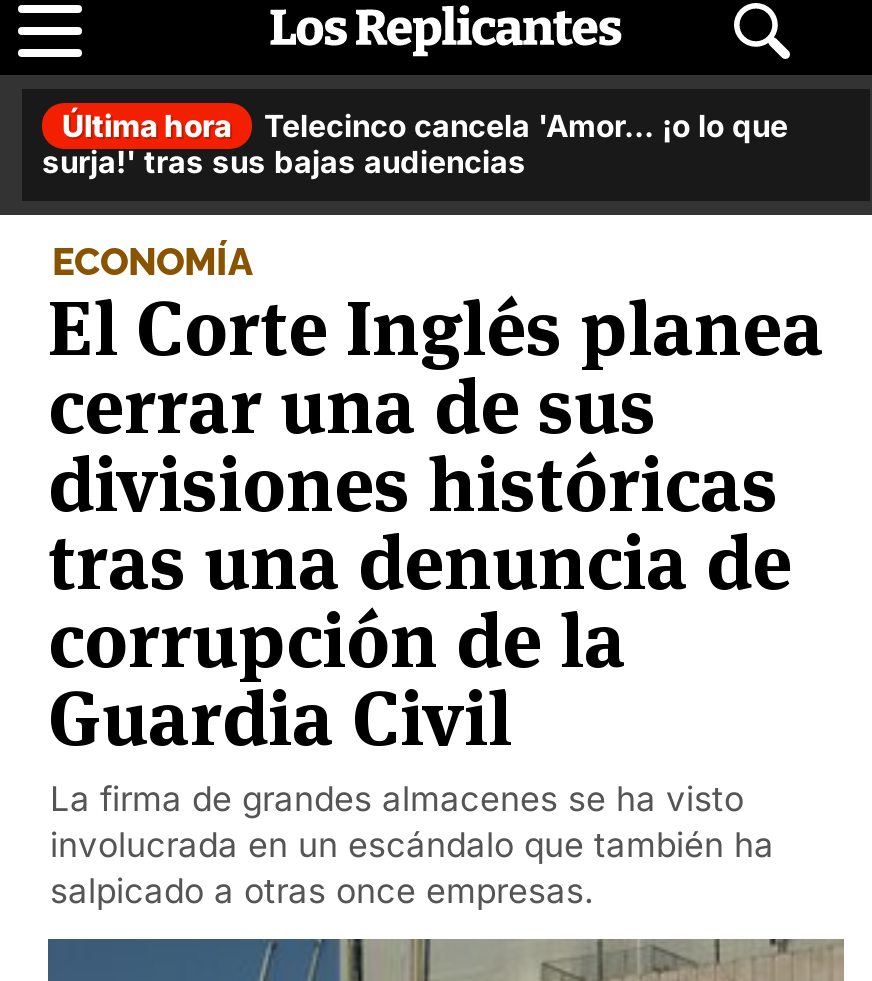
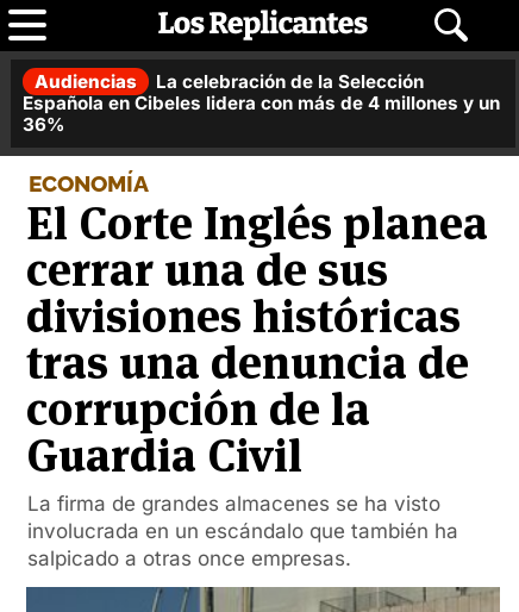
- Última hora
- Telecinco cancela 'Amor... ¡o lo que
- surja!' tras sus bajas audiencias
+ Audiencias
+ La celebración de la Selección
+ Española en Cibeles lidera con más de 4 millones y un
+ 36%
